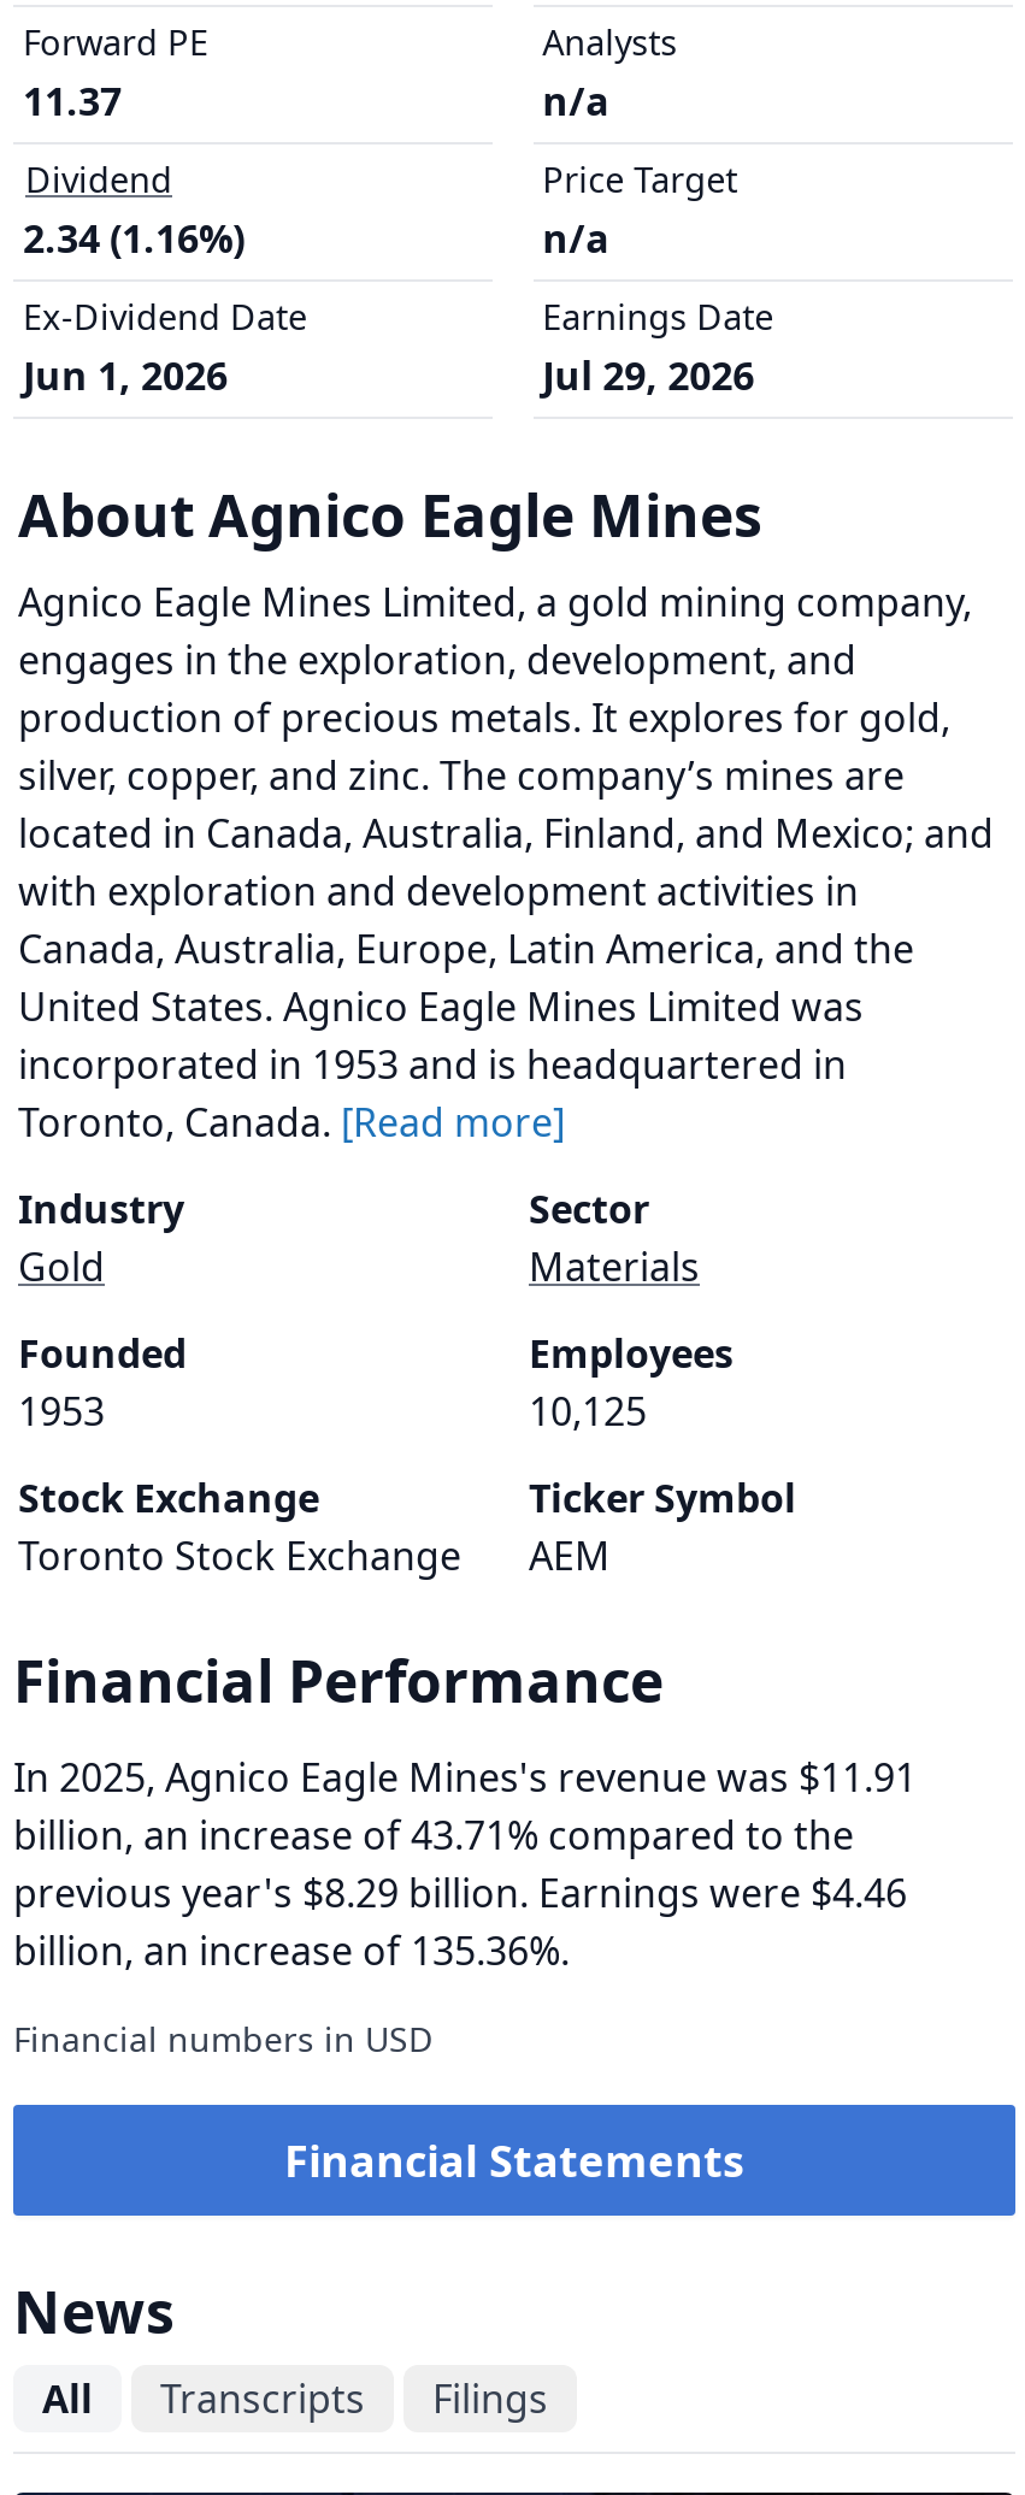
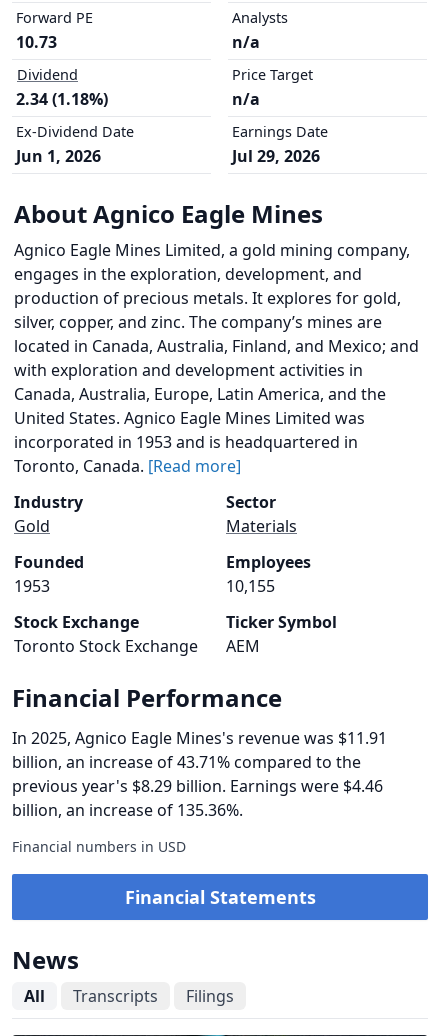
- 11.37
+ 10.73

- 2.34 (1.16%)
+ 2.34 (1.18%)

- 10,125
+ 10,155
